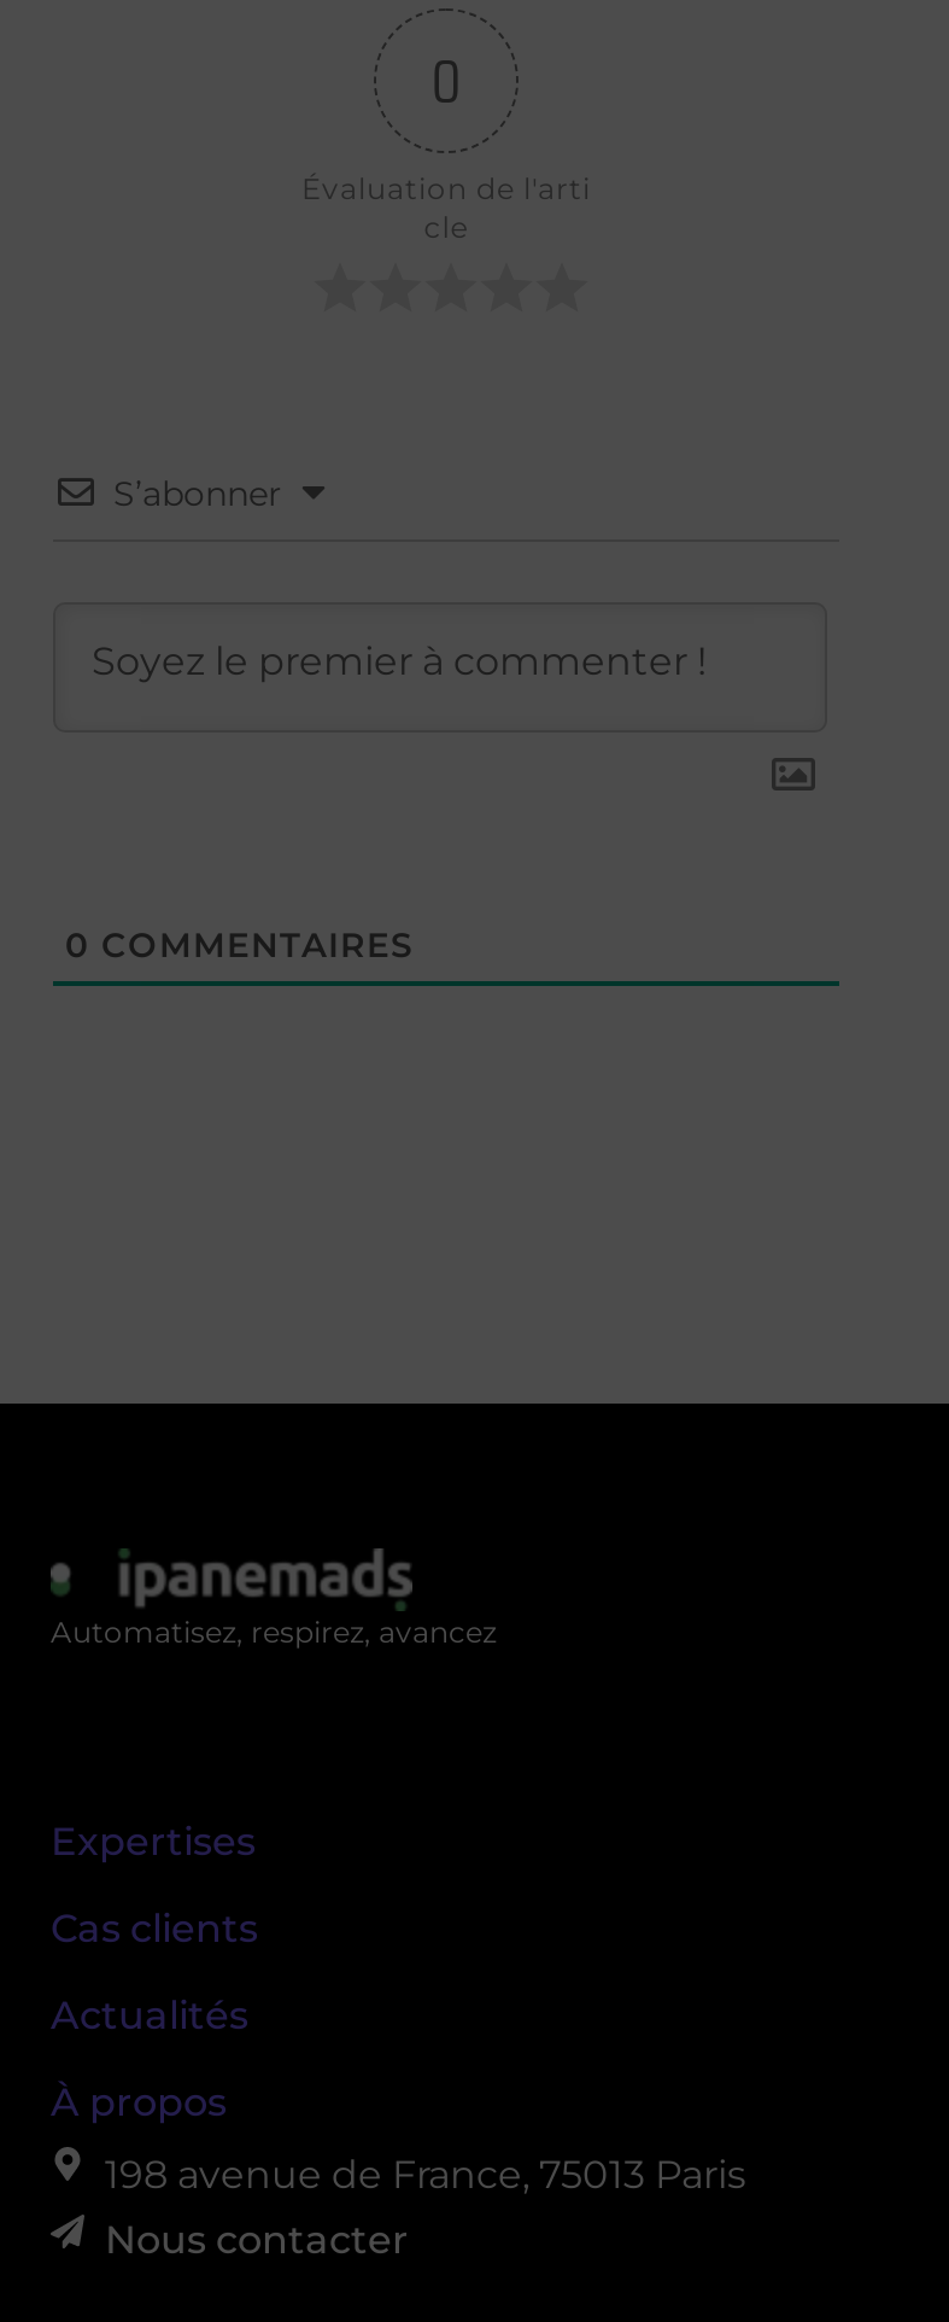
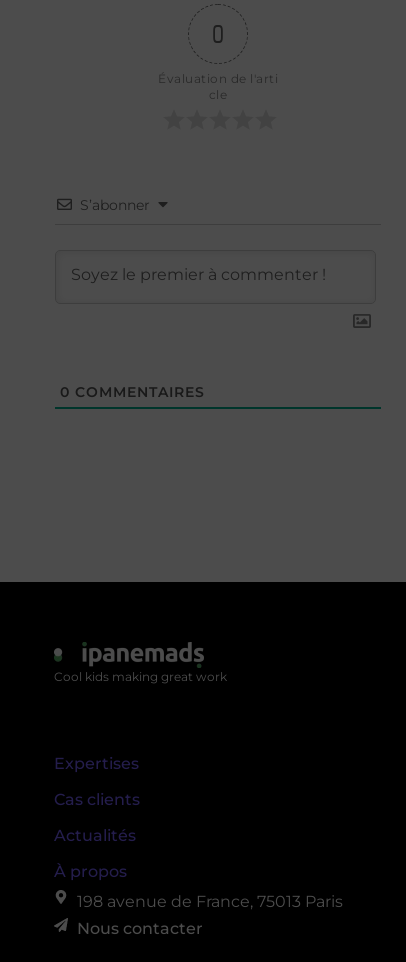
- Automatisez, respirez, avancez
+ Cool kids making great work
